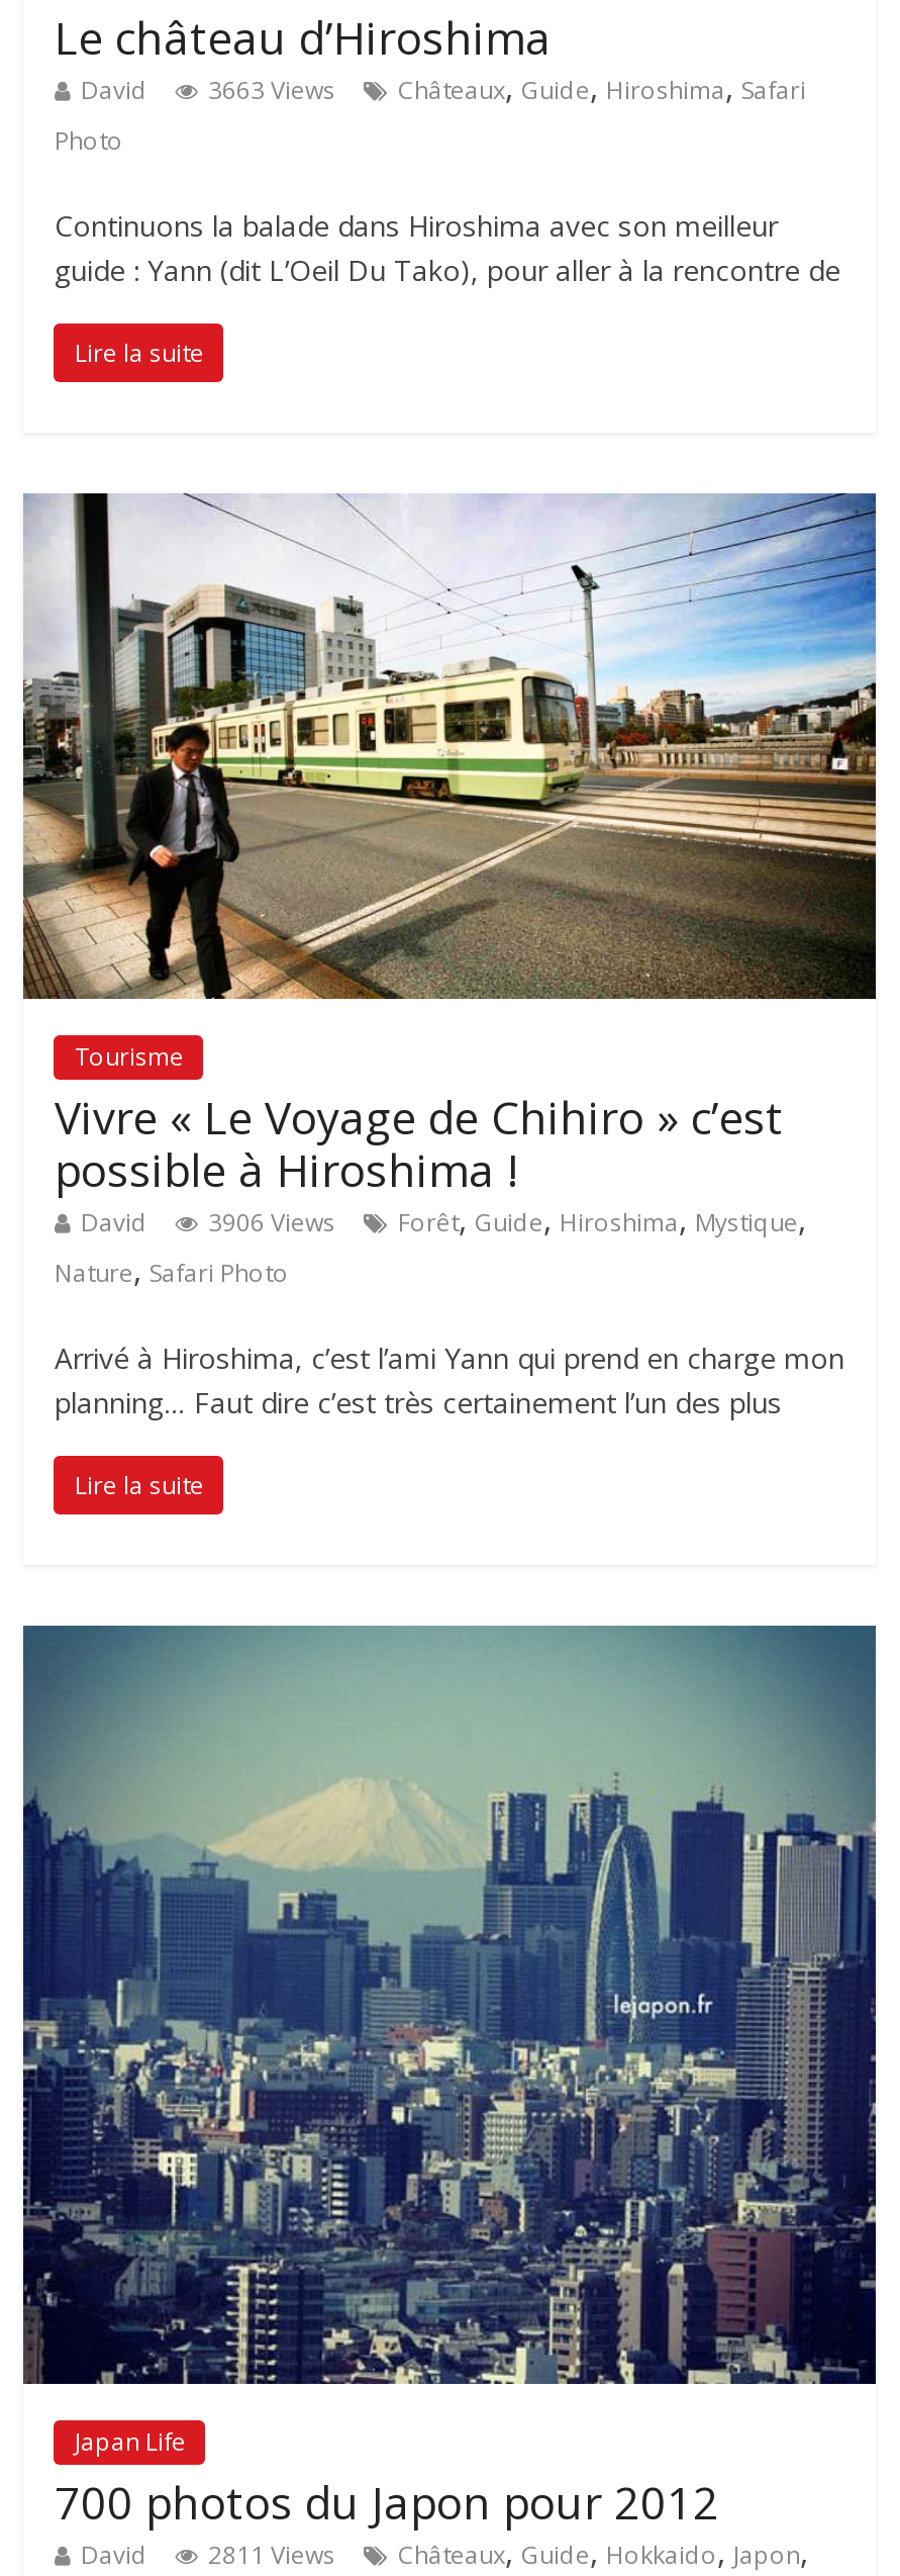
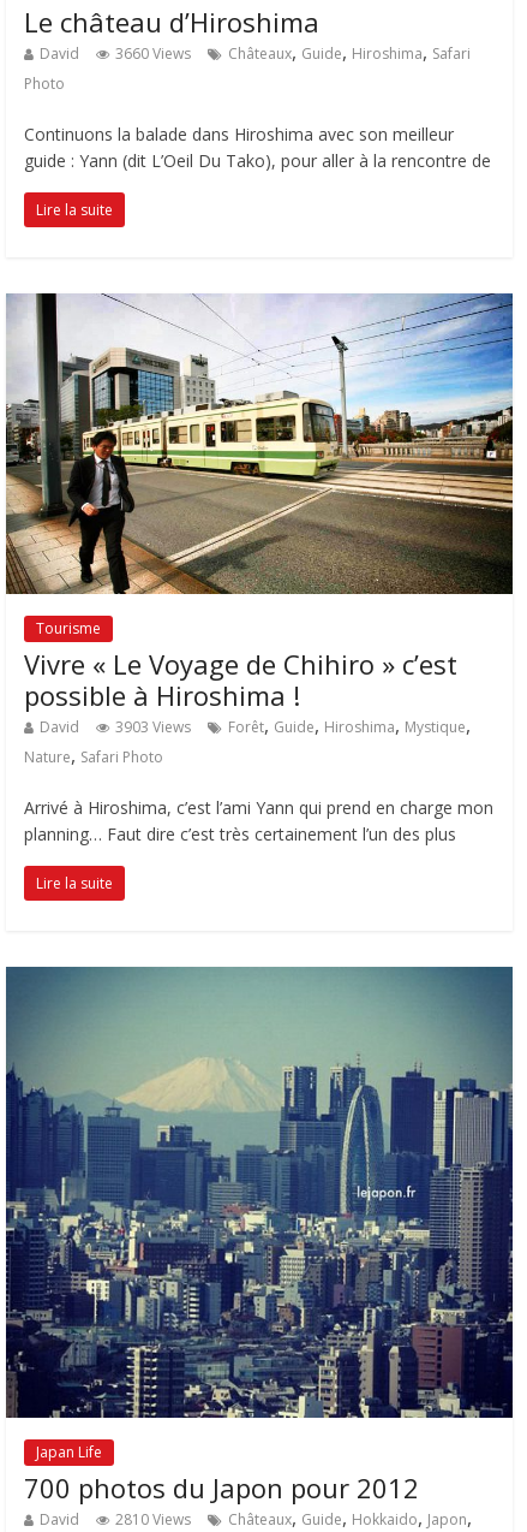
- David 3663 Views Châteaux, Guide, Hiroshima, Safari
+ David 3660 Views Châteaux, Guide, Hiroshima, Safari

- David 3906 Views Forêt, Guide, Hiroshima, Mystique,
+ David 3903 Views Forêt, Guide, Hiroshima, Mystique,

- David 2811 Views Châteaux, Guide, Hokkaido, Japon,
+ David 2810 Views Châteaux, Guide, Hokkaido, Japon,
